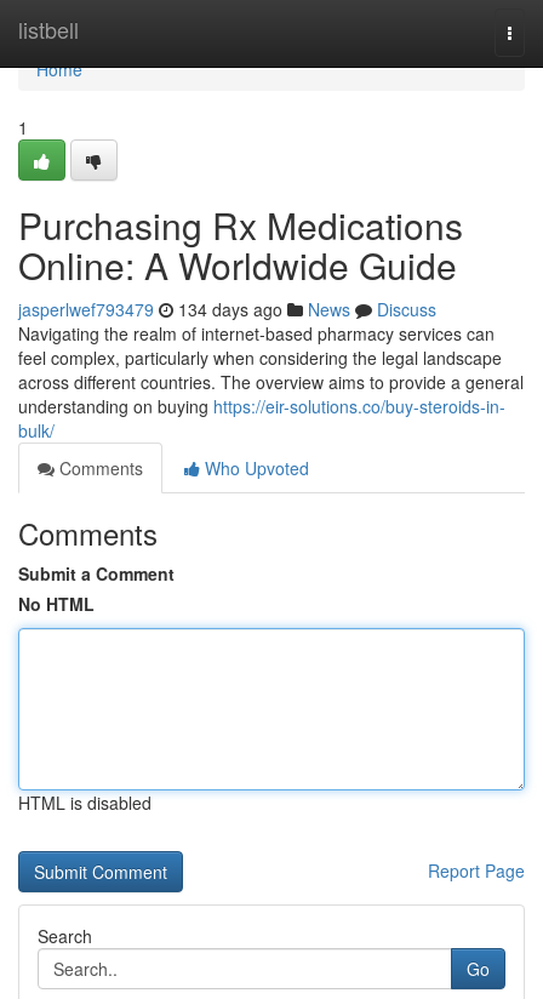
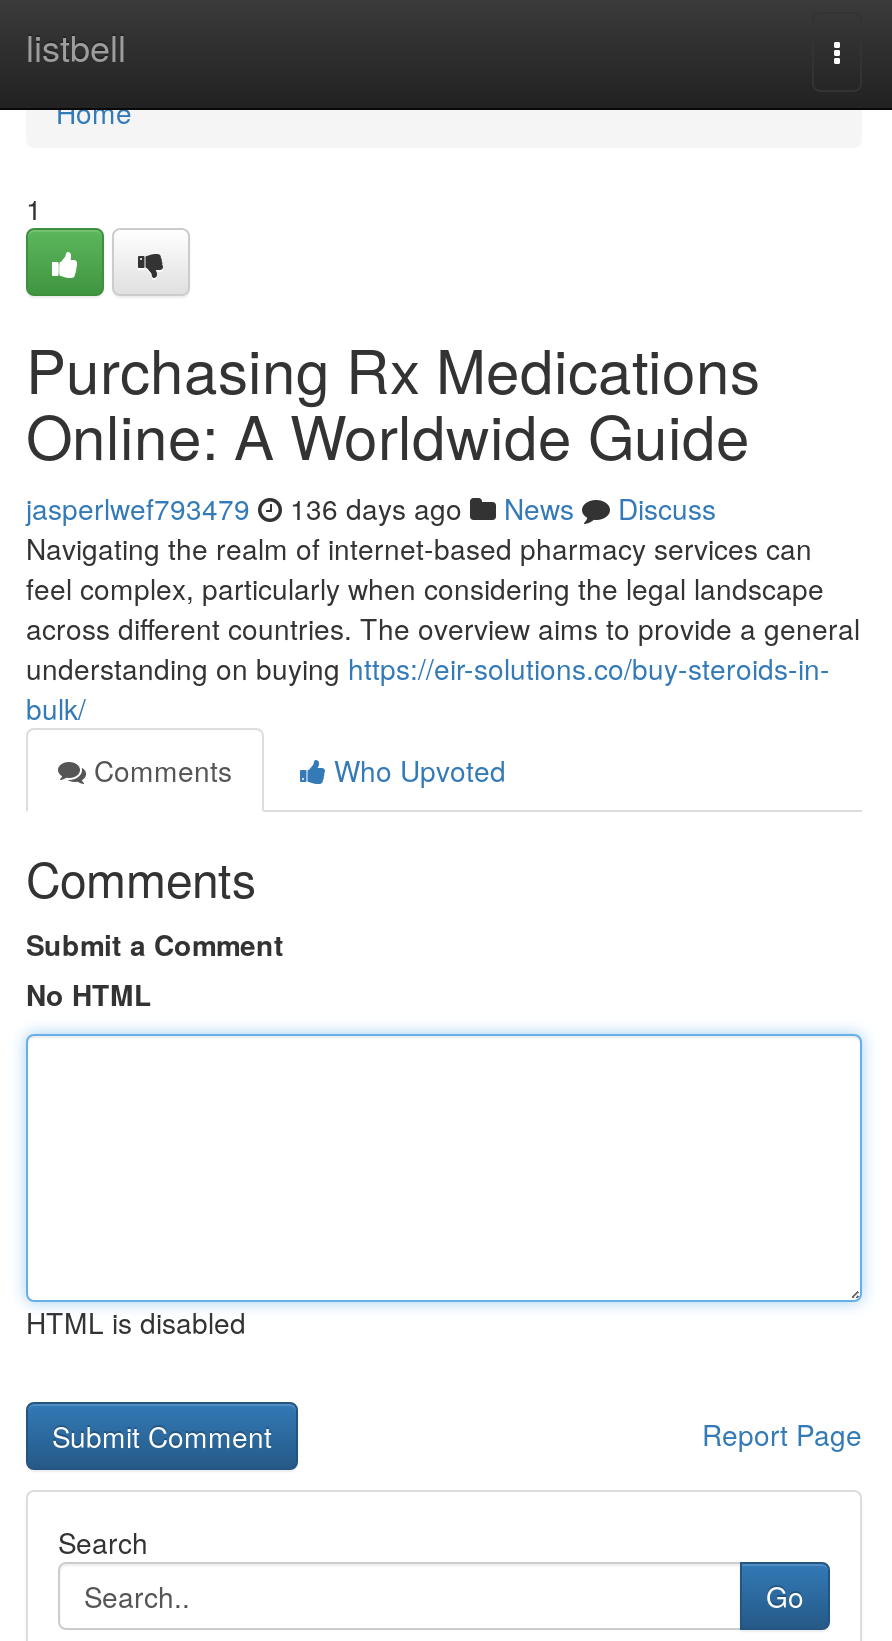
- jasperlwef793479 134 days ago News Discuss
+ jasperlwef793479 136 days ago News Discuss
